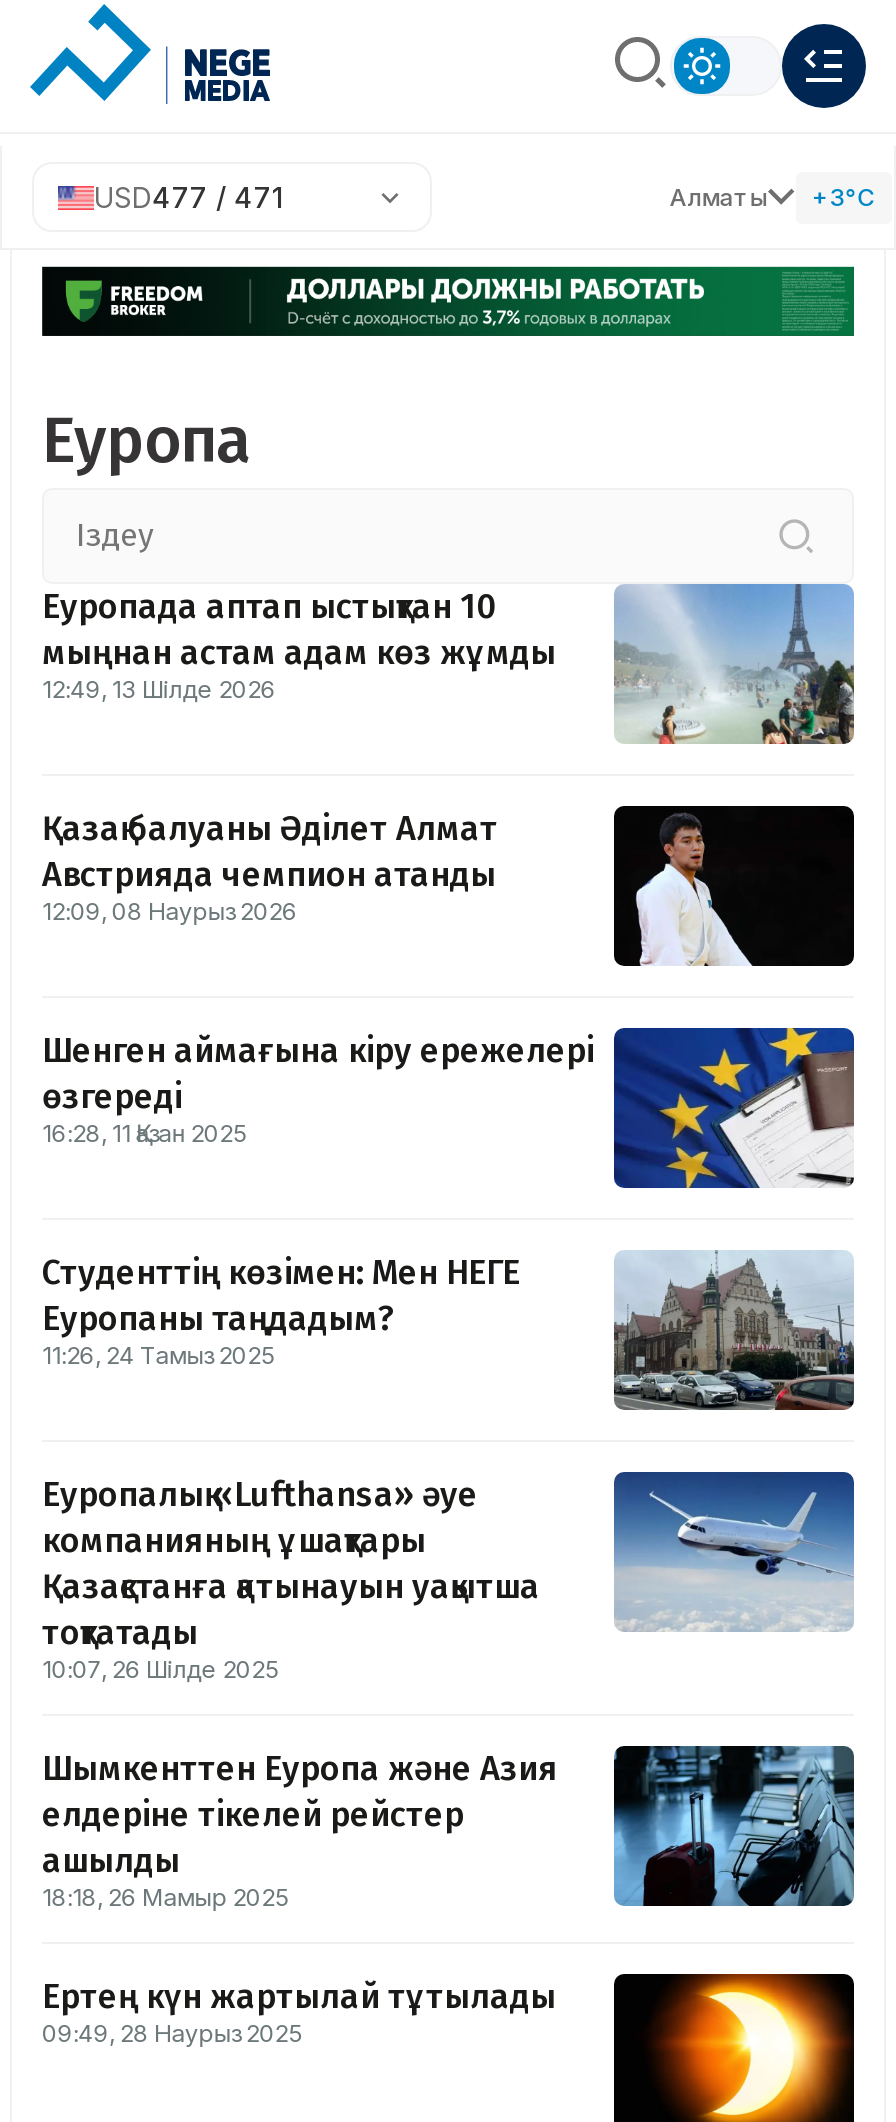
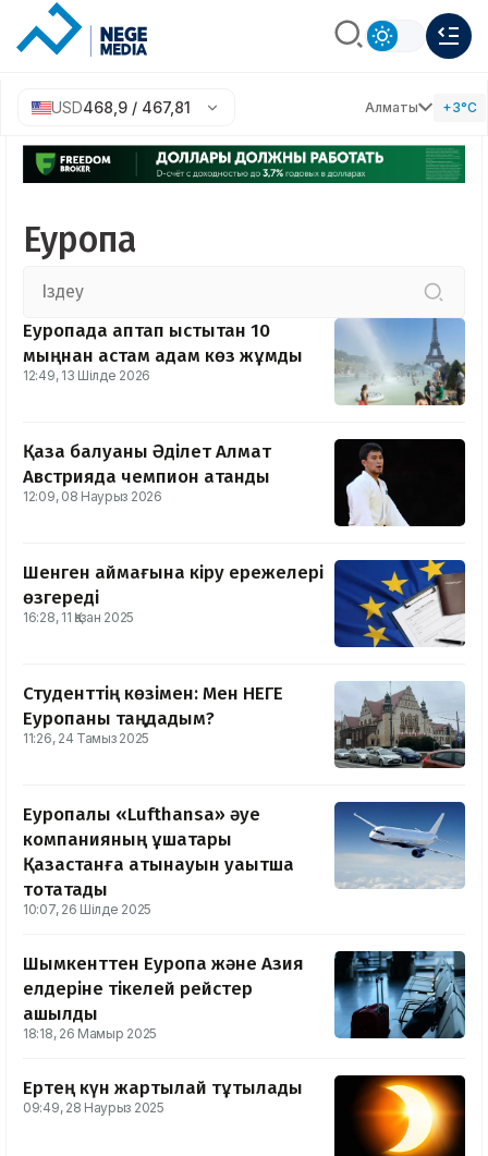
- USD477 / 471
+ USD468,9 / 467,81
